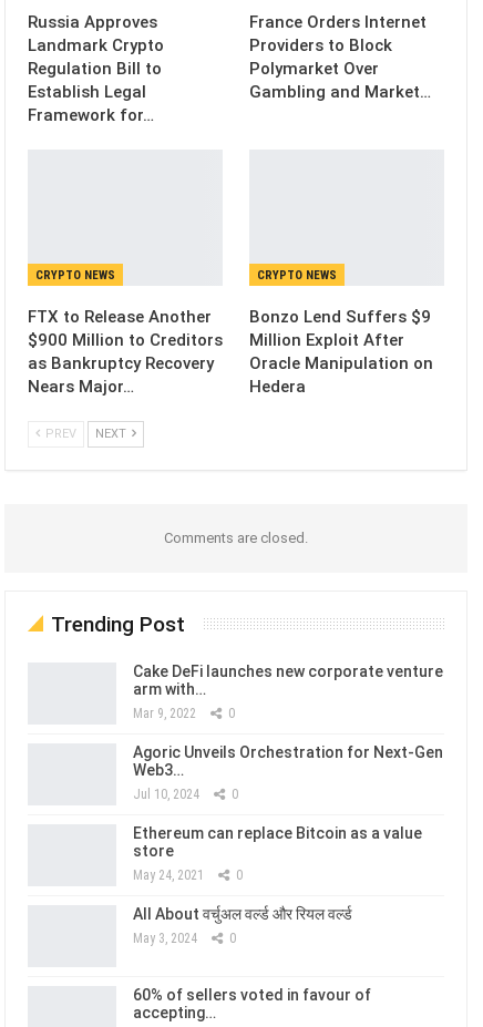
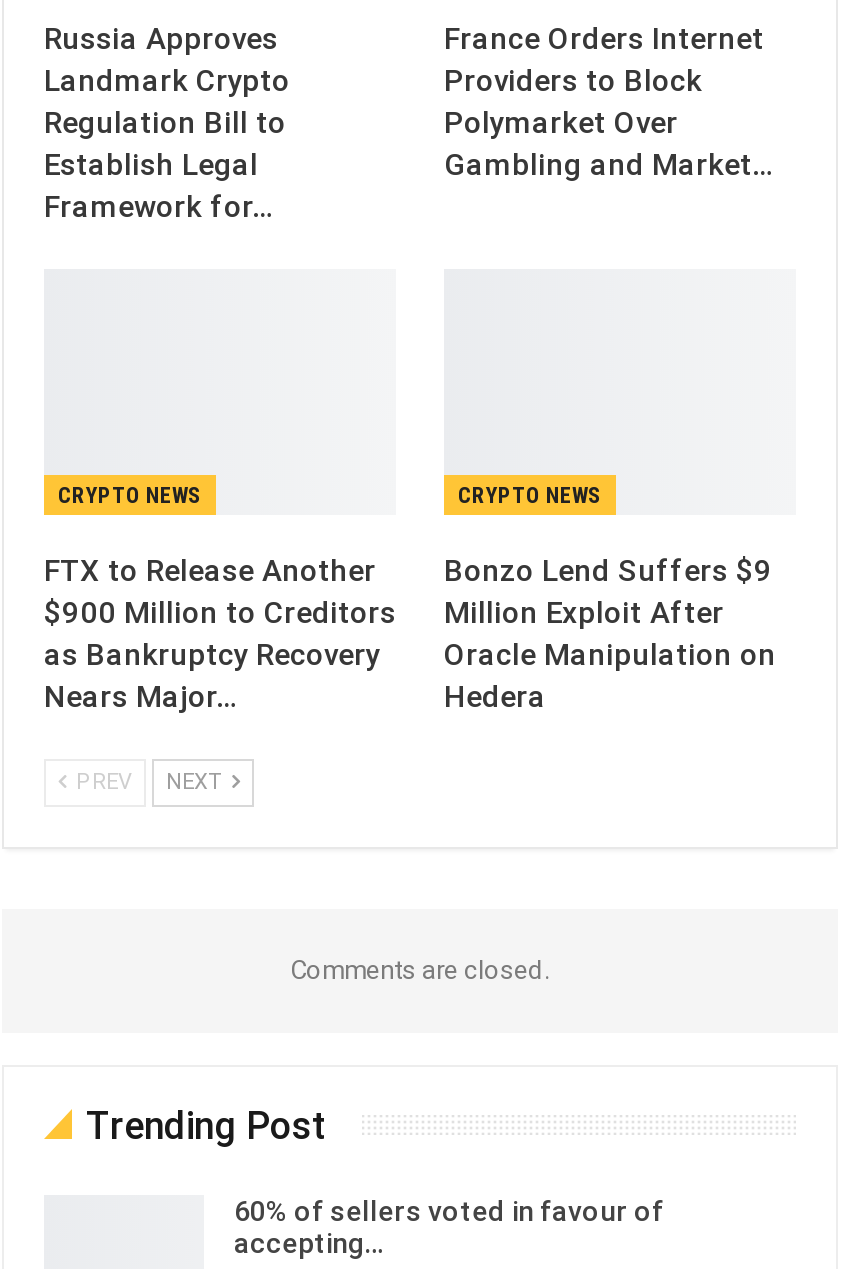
- Cake DeFi launches new corporate venture
- arm with…
- Mar 9, 2022
- 0
- Agoric Unveils Orchestration for Next-Gen
- Web3…
- Jul 10, 2024
- 0
- Ethereum can replace Bitcoin as a value
- store
- May 24, 2021
- 0
- All About वर्चुअल वर्ल्ड और रियल वर्ल्ड
- May 3, 2024
- 0
